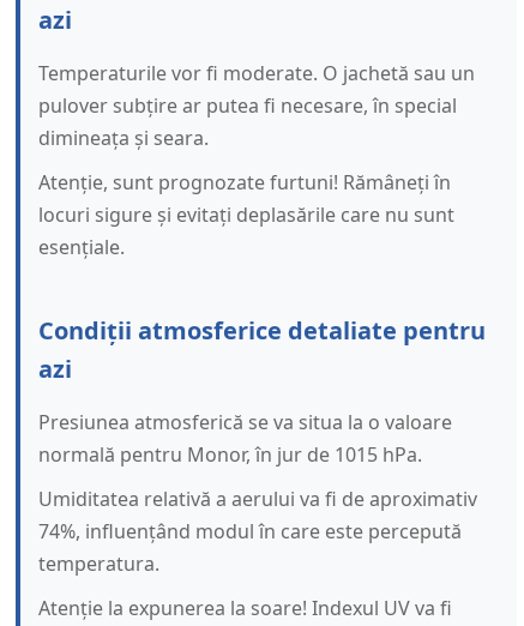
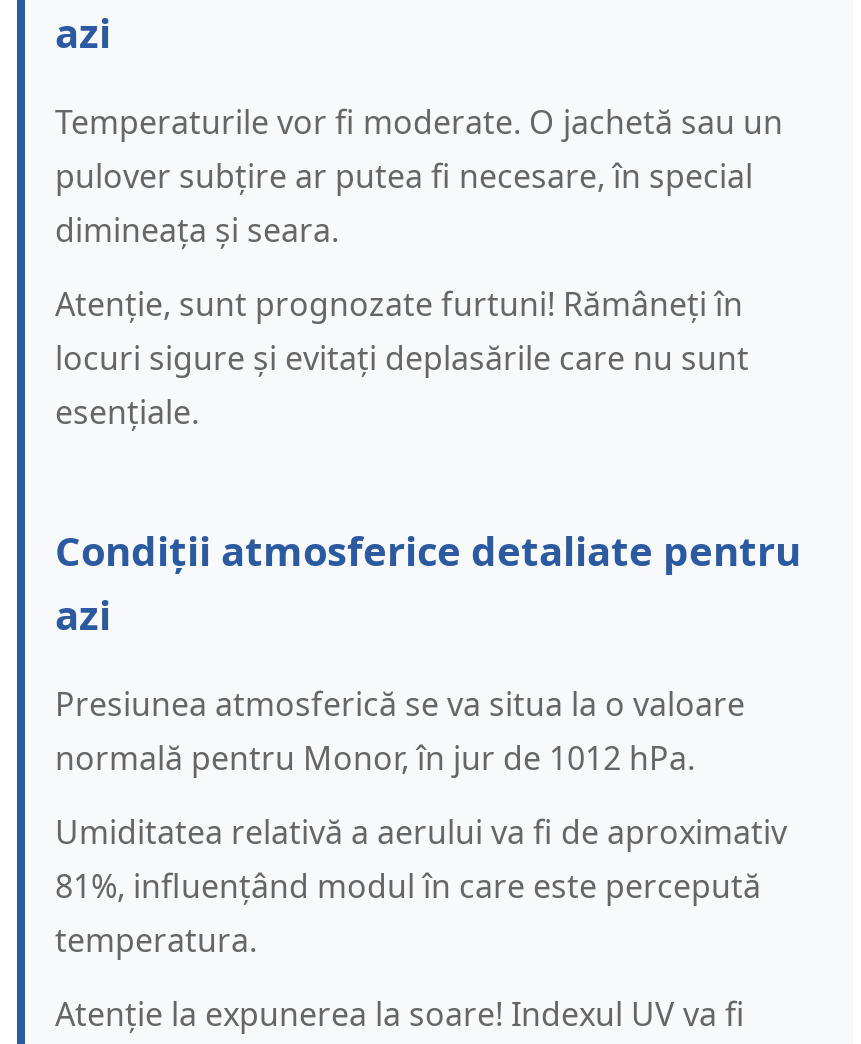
- normală pentru Monor, în jur de 1015 hPa.
+ normală pentru Monor, în jur de 1012 hPa.

- 74%, influențând modul în care este percepută
+ 81%, influențând modul în care este percepută
